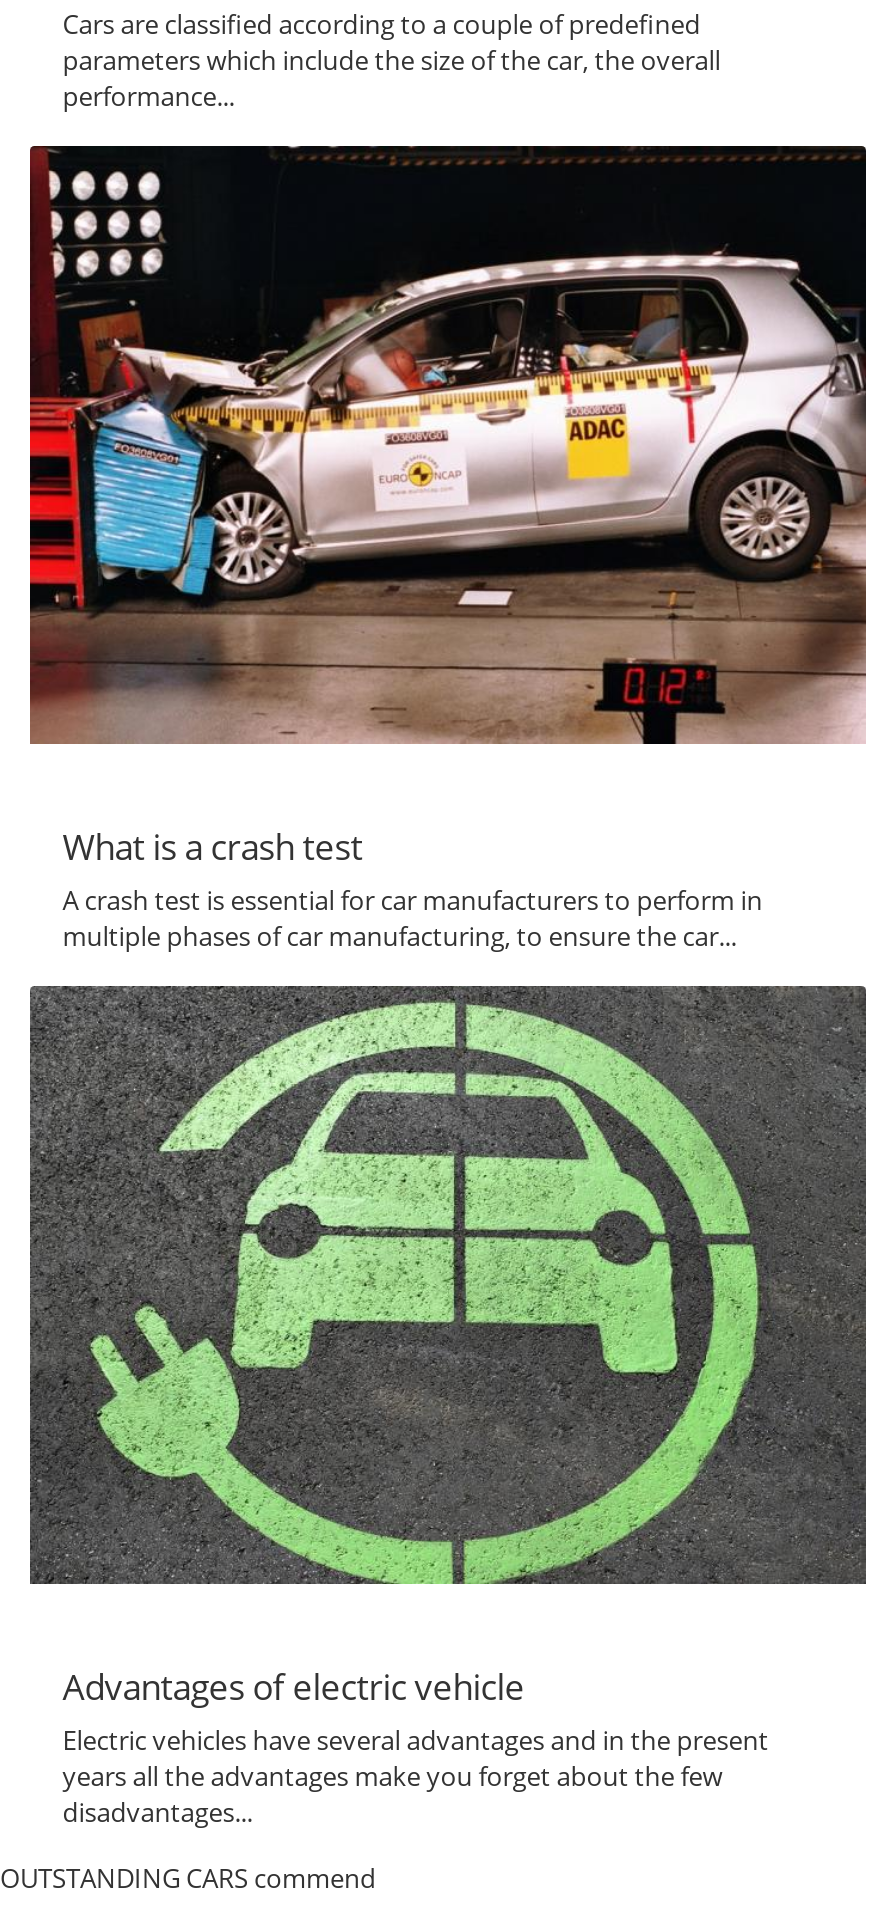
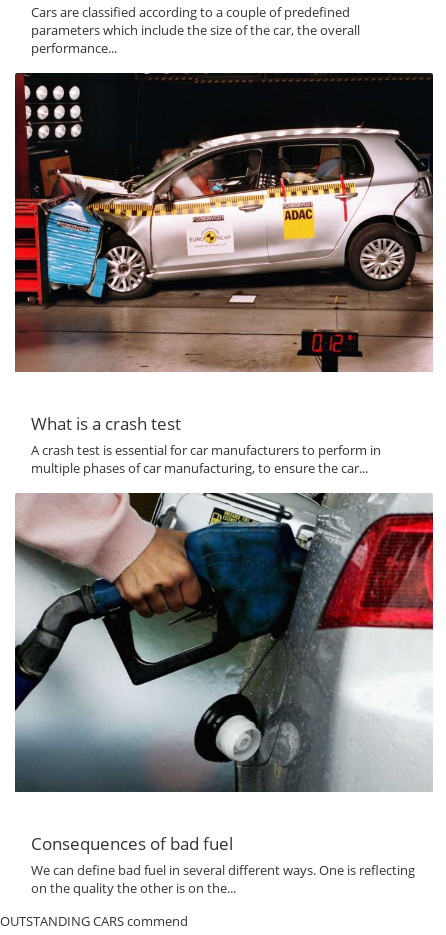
- [image]
- Advantages of electric vehicle
- Electric vehicles have several advantages and in the present
- years all the advantages make you forget about the few
- disadvantages...
+ [image]
+ Consequences of bad fuel
+ We can define bad fuel in several different ways. One is reflecting
+ on the quality the other is on the...
